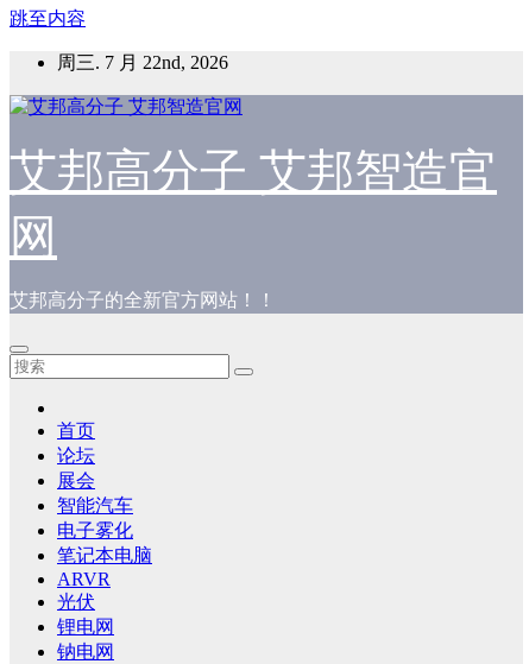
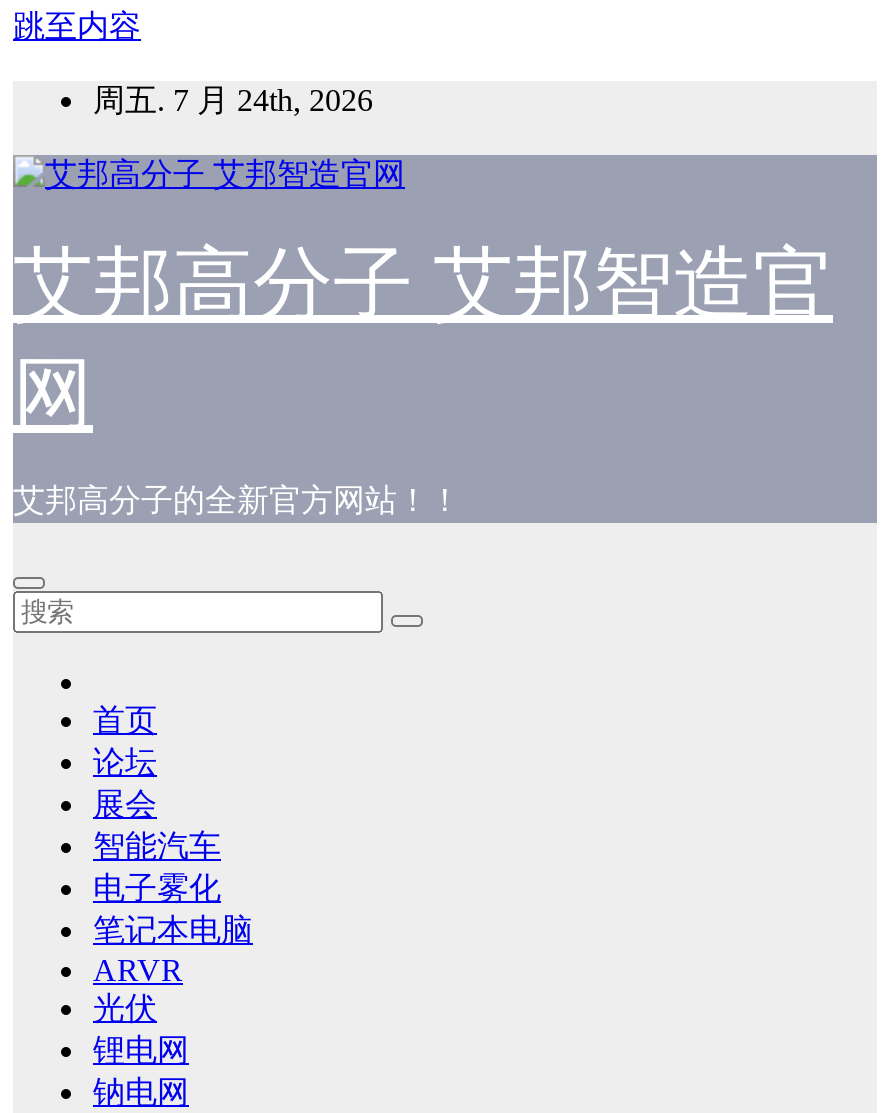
- 周三. 7 月 22nd, 2026
+ 周五. 7 月 24th, 2026
